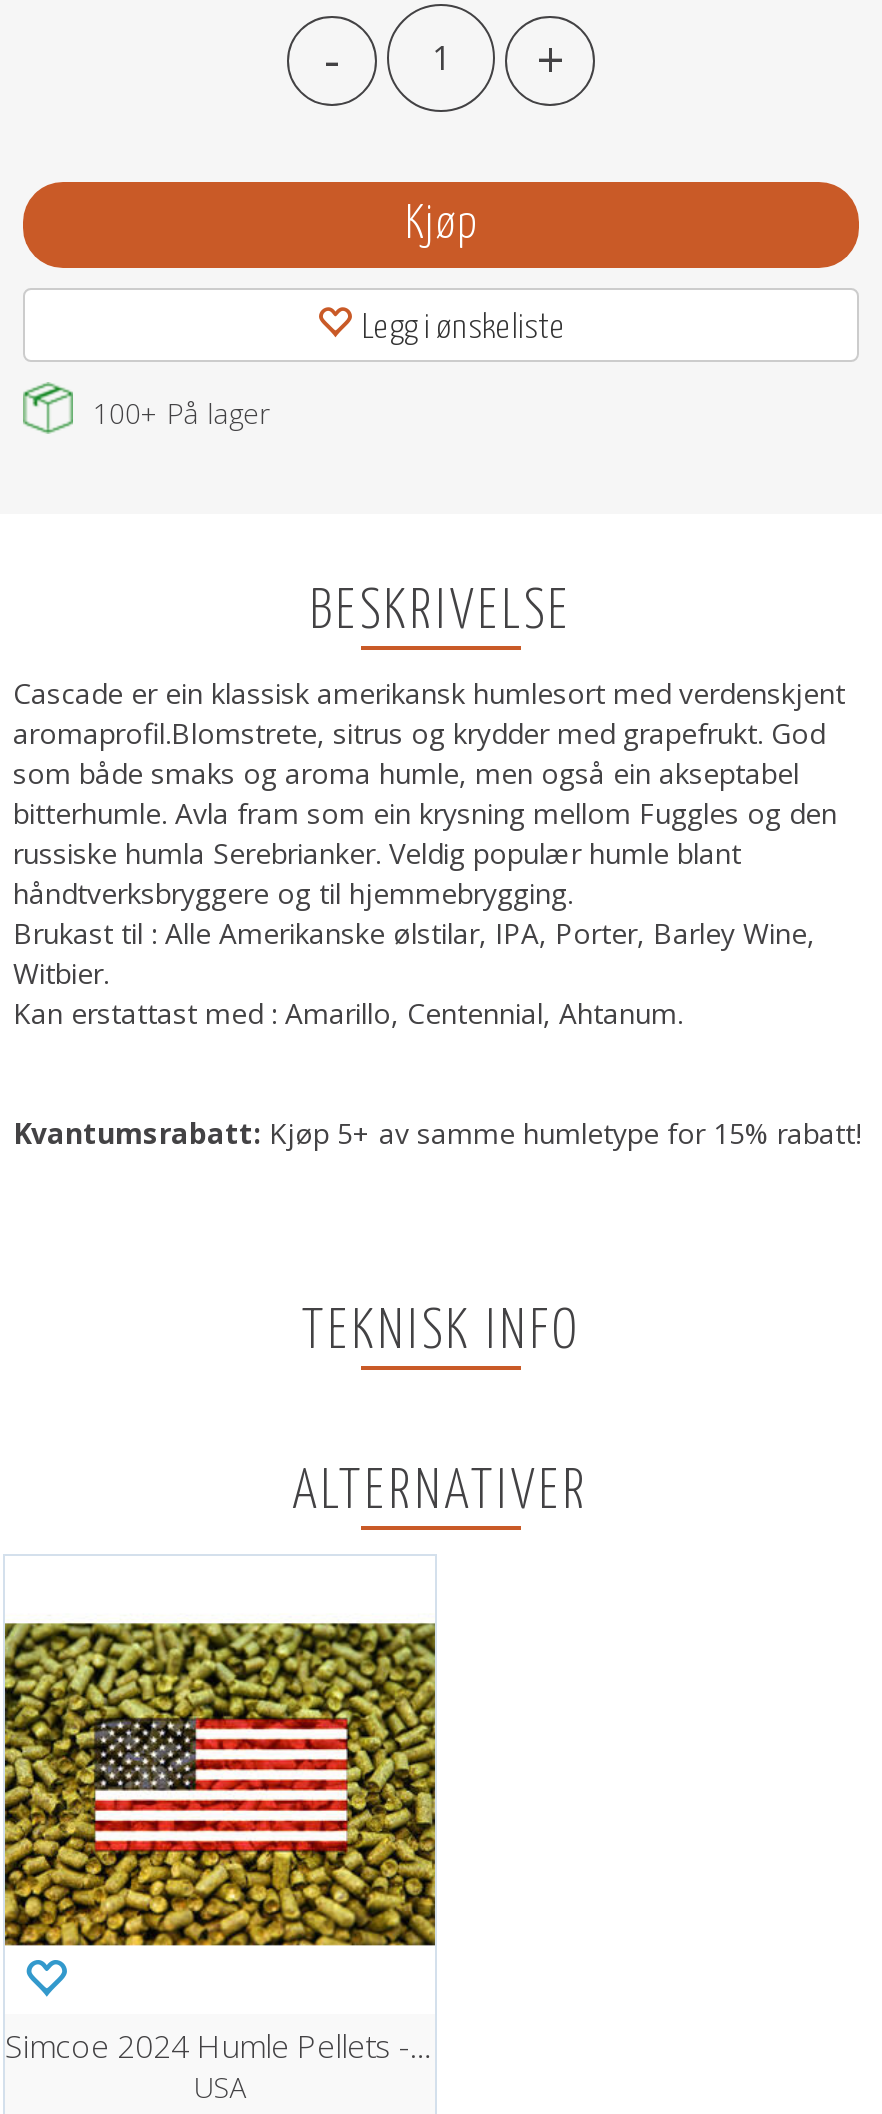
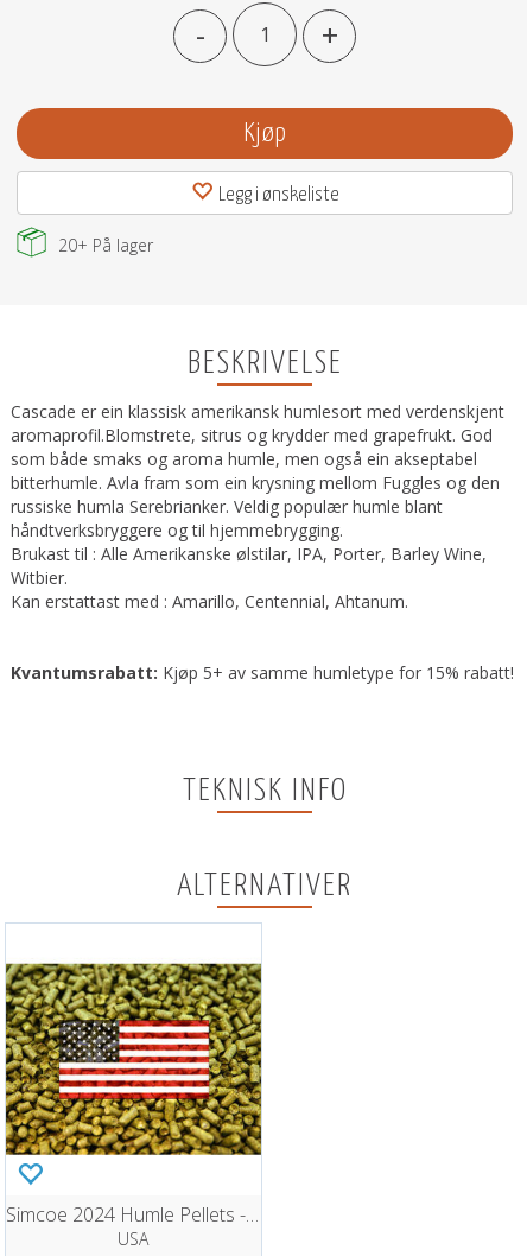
- 100+ På lager
+ 20+ På lager
